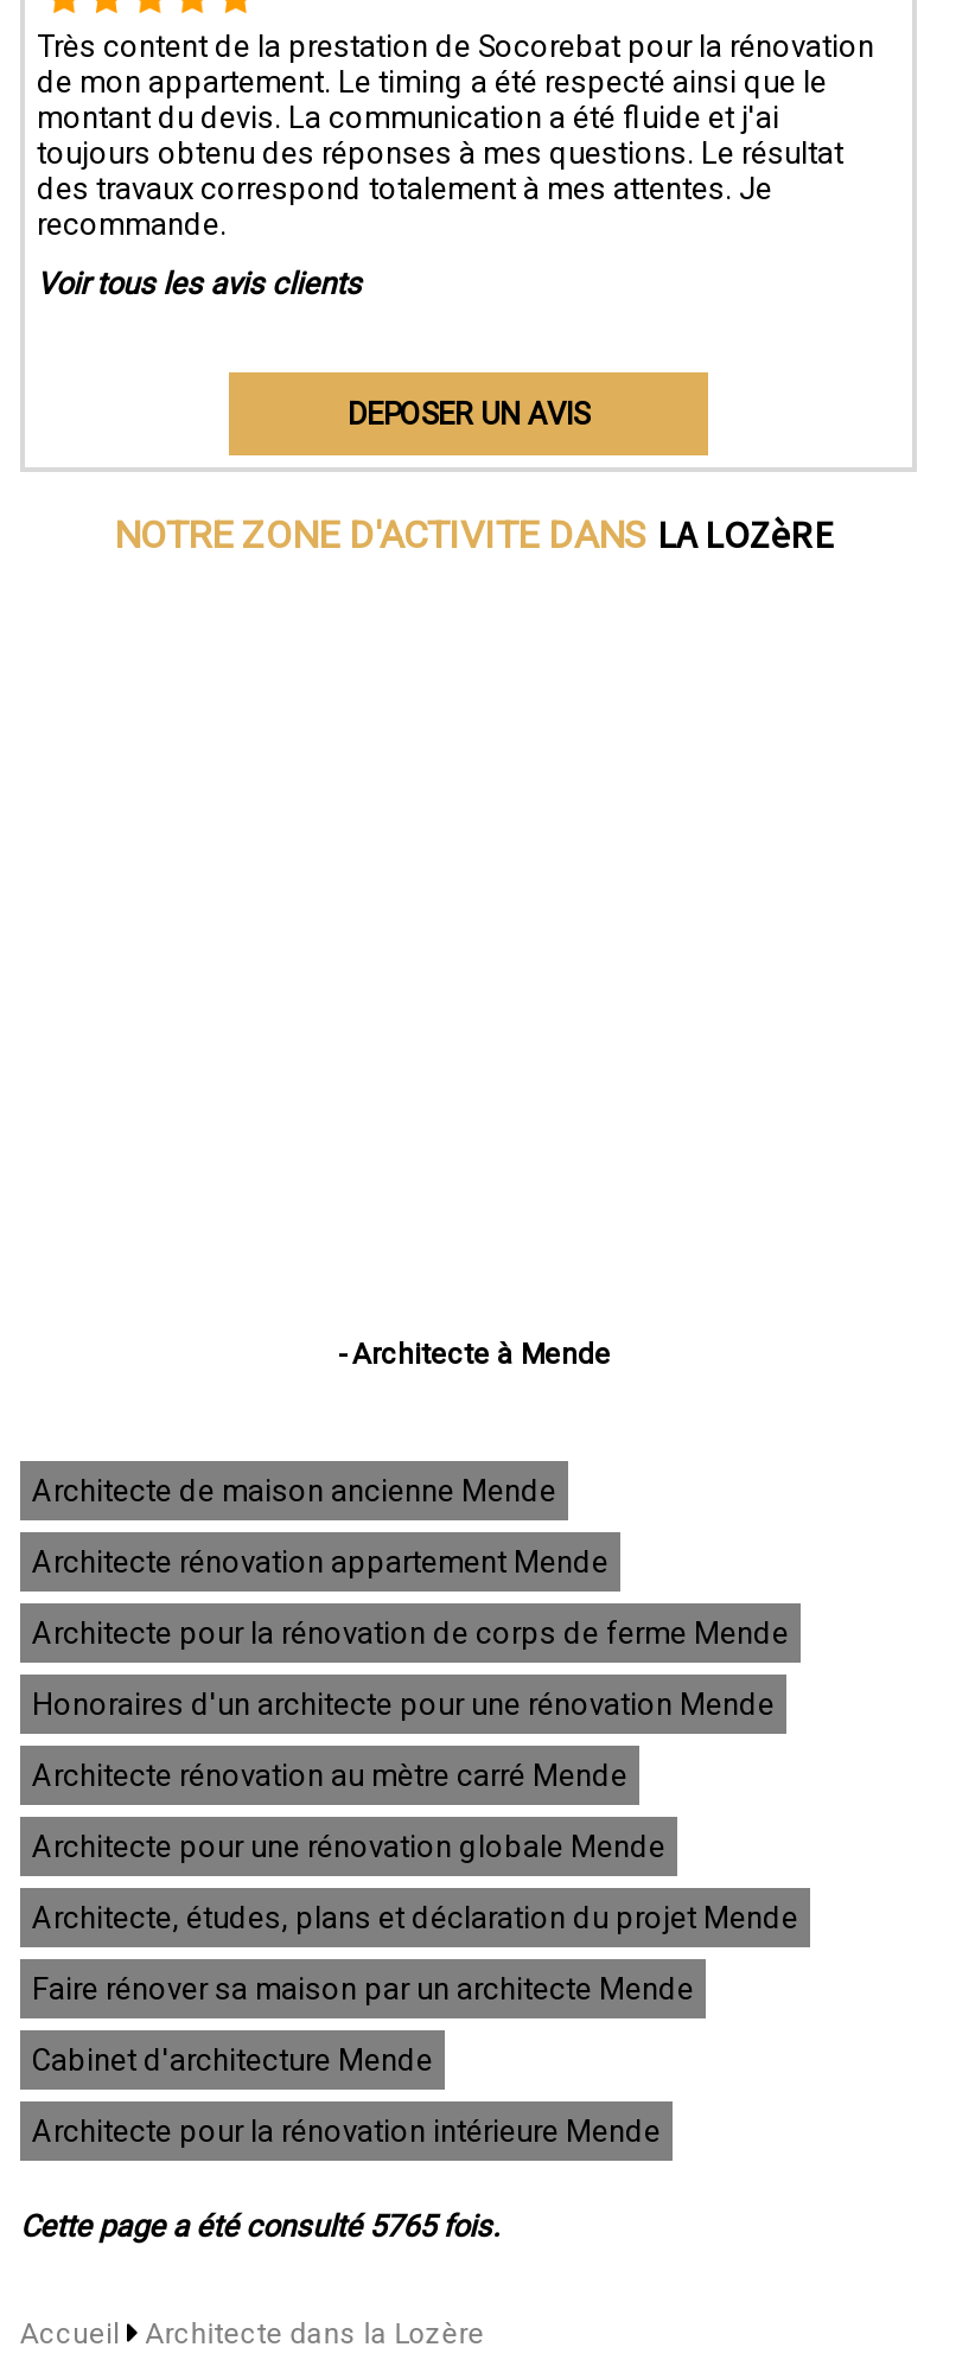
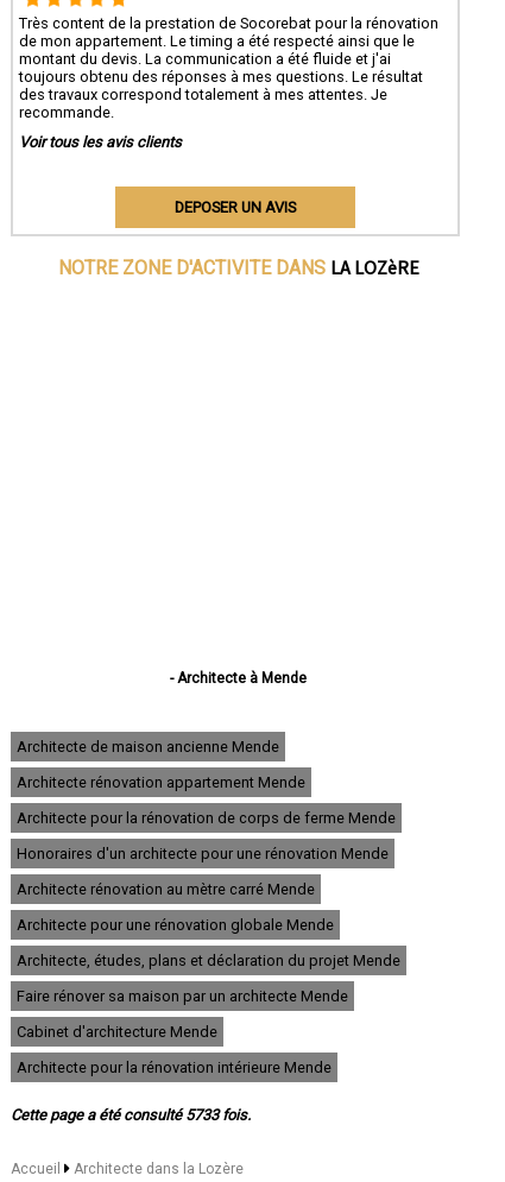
- Cette page a été consulté 5765 fois.
+ Cette page a été consulté 5733 fois.
